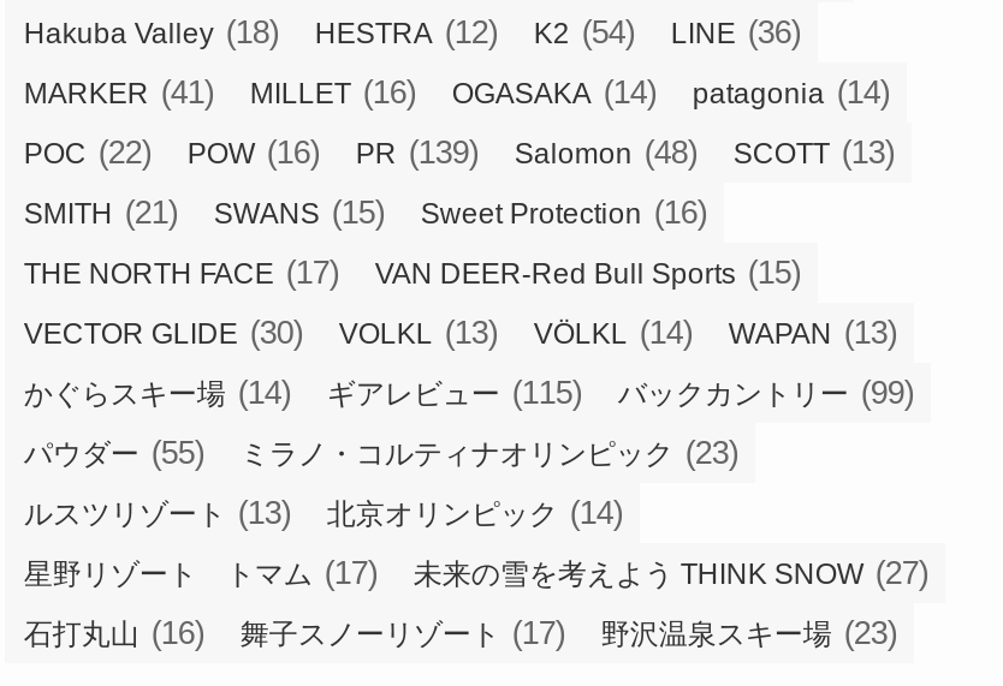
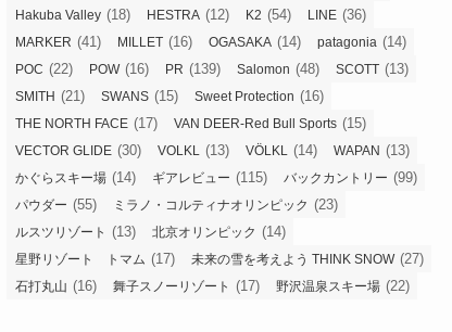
- 野沢温泉スキー場(23)
+ 野沢温泉スキー場(22)
